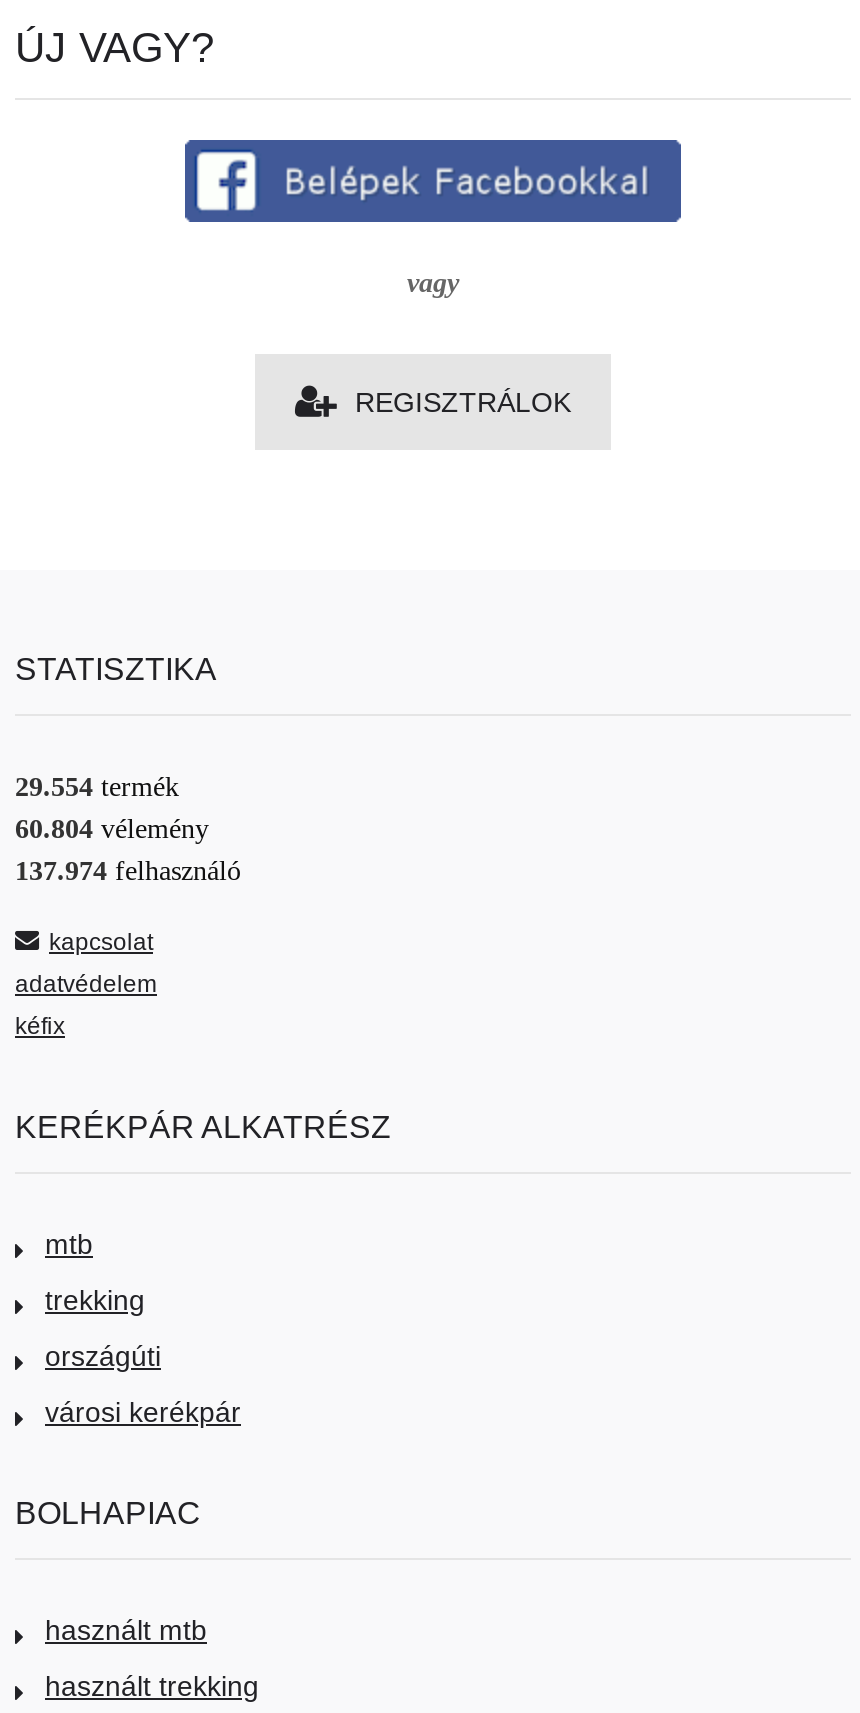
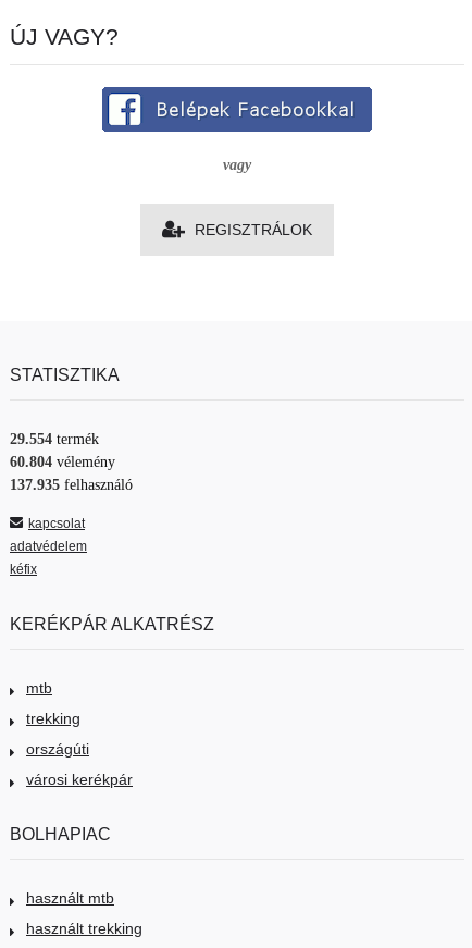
- 137.974 felhasználó
+ 137.935 felhasználó
